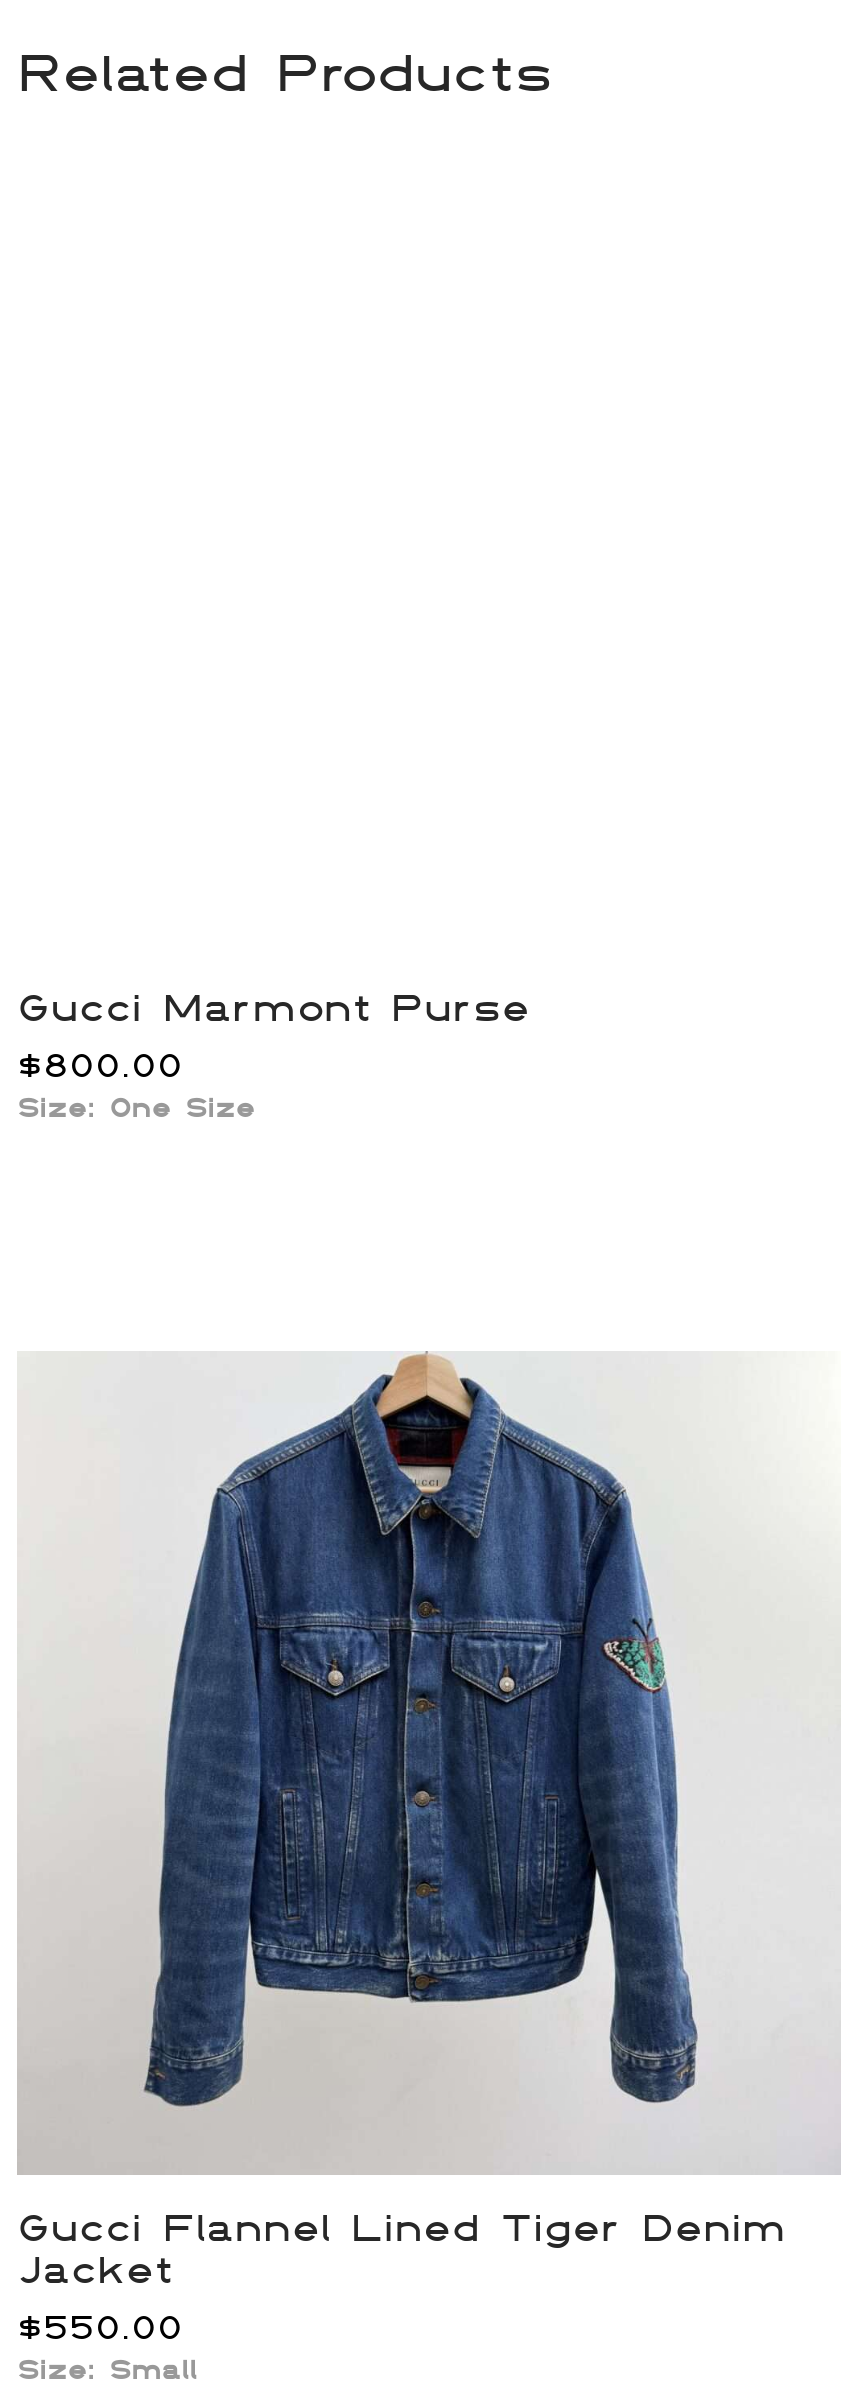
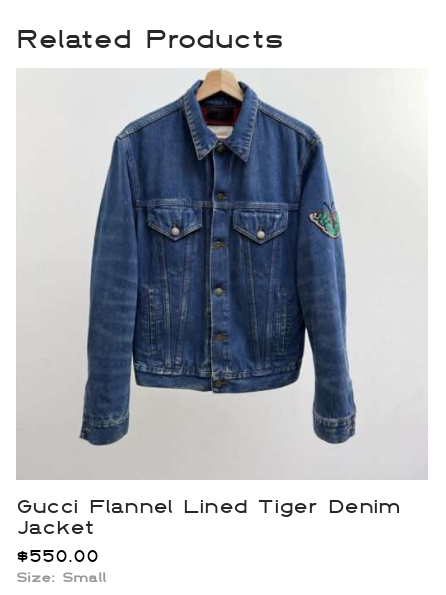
- Gucci Marmont Purse
- $800.00
- Size: One Size
